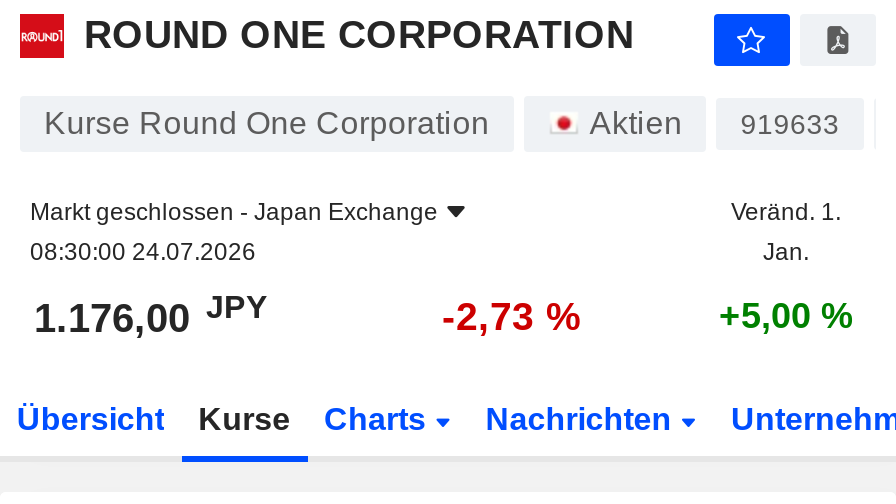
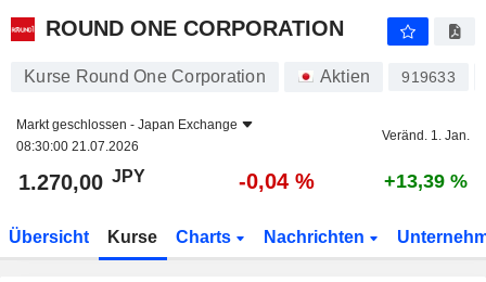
- 08:30:00 24.07.2026
+ 08:30:00 21.07.2026

- 1.176,00 JPY
- -2,73 %
- +5,00 %
+ 1.270,00 JPY
+ -0,04 %
+ +13,39 %
